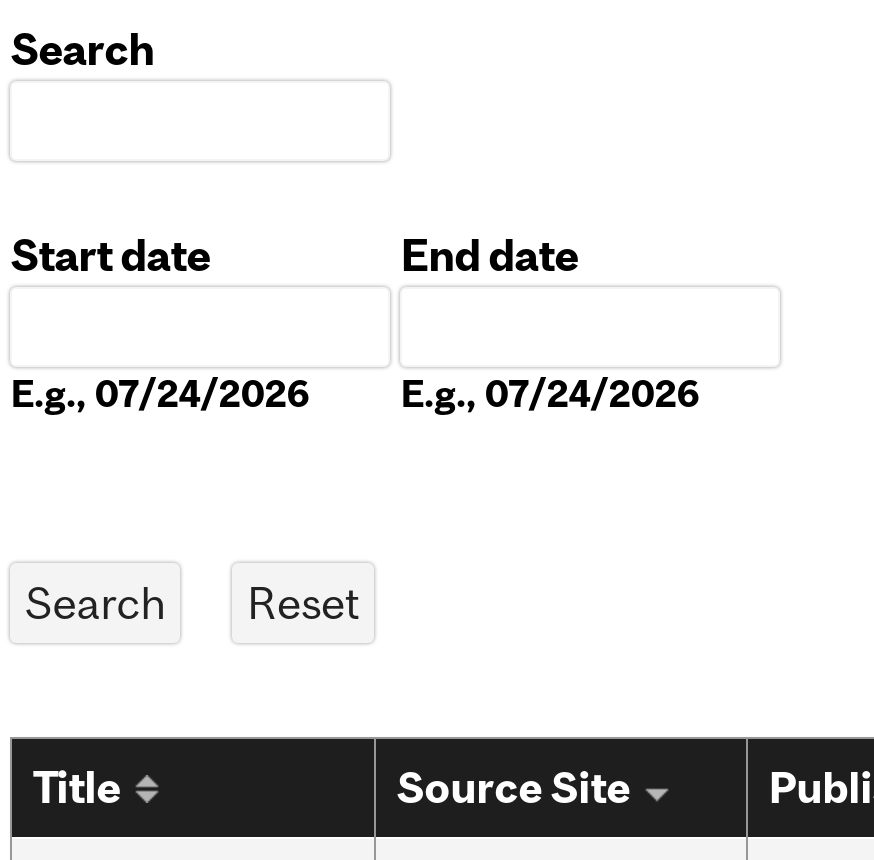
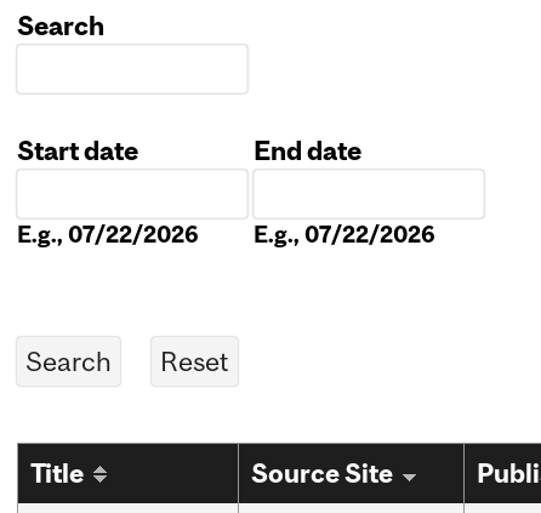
- E.g., 07/24/2026
+ E.g., 07/22/2026

- E.g., 07/24/2026
+ E.g., 07/22/2026
